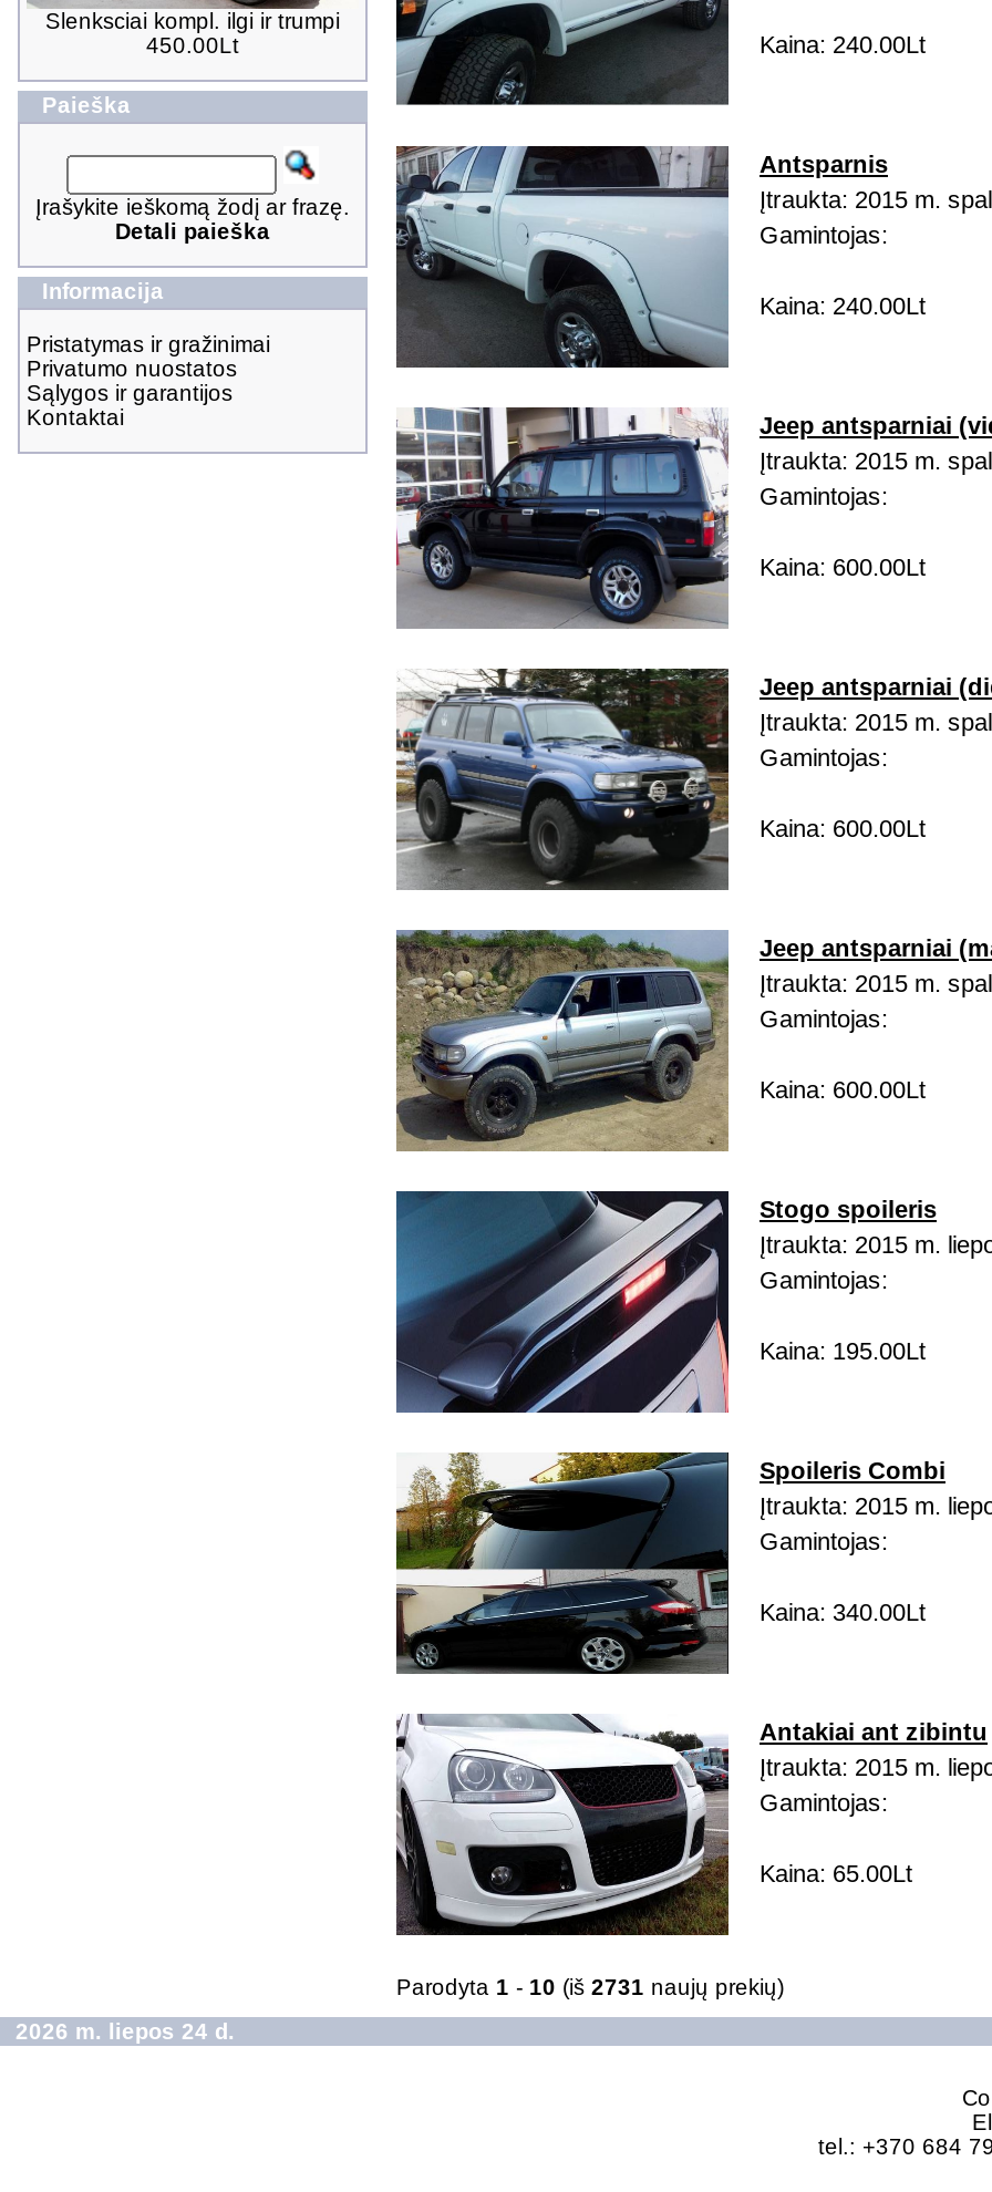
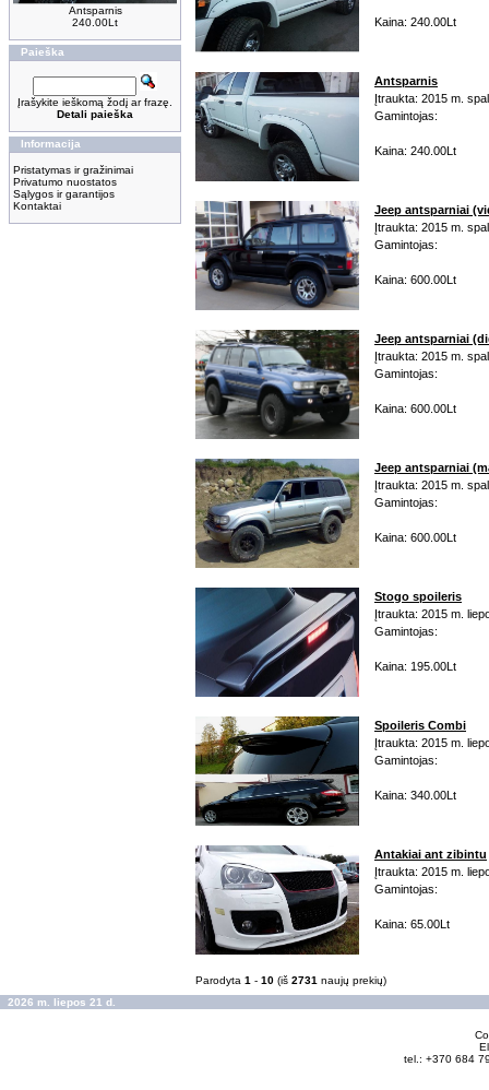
- Slenksciai kompl. ilgi ir trumpi
- 450.00Lt
+ Antsparnis
+ 240.00Lt

- 2026 m. liepos 24 d.
+ 2026 m. liepos 21 d.
